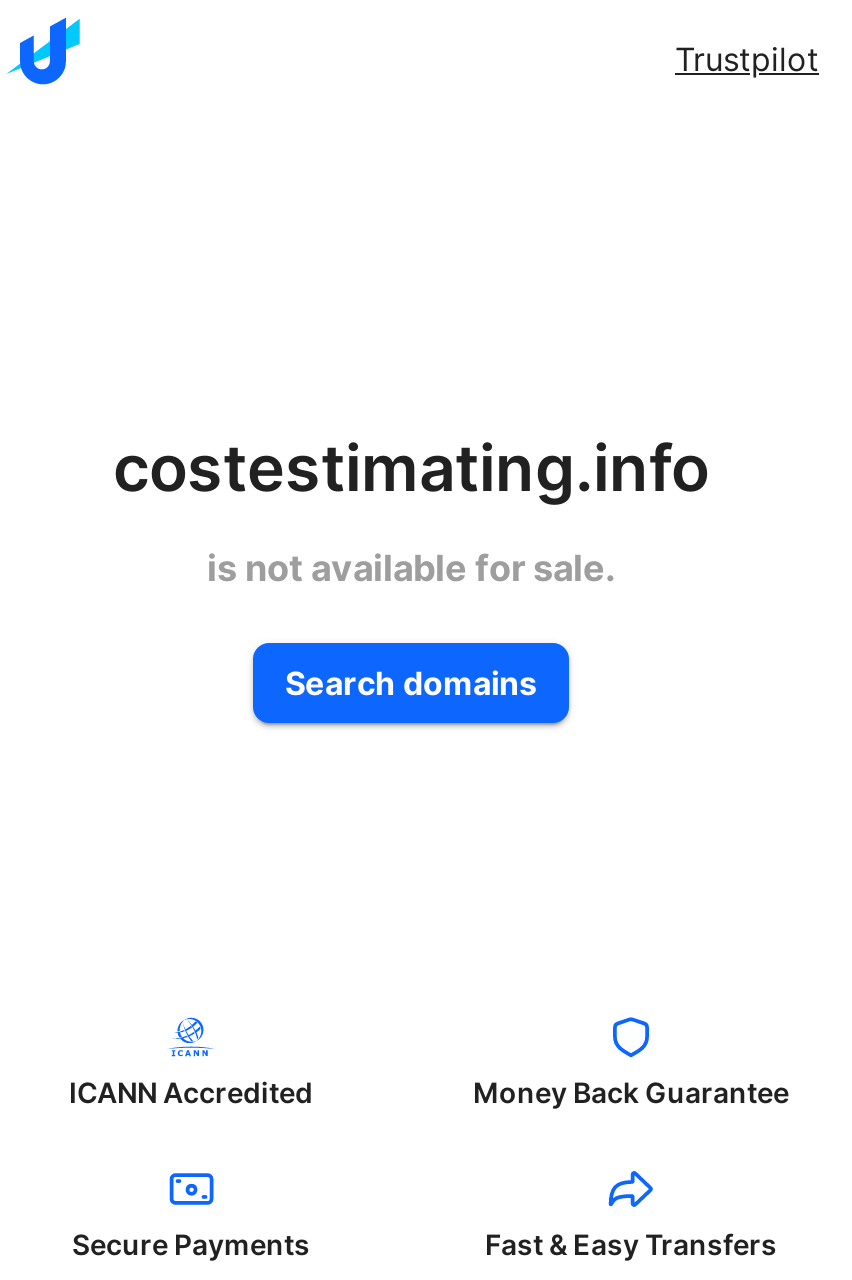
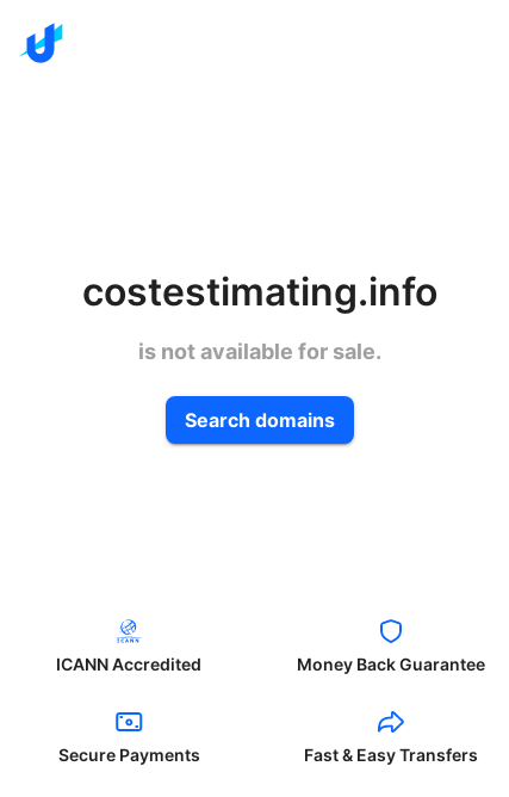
- Trustpilot
